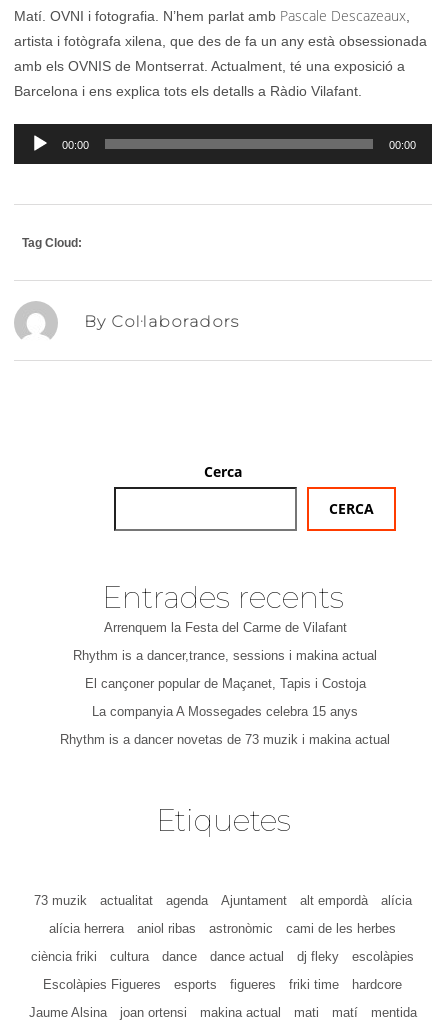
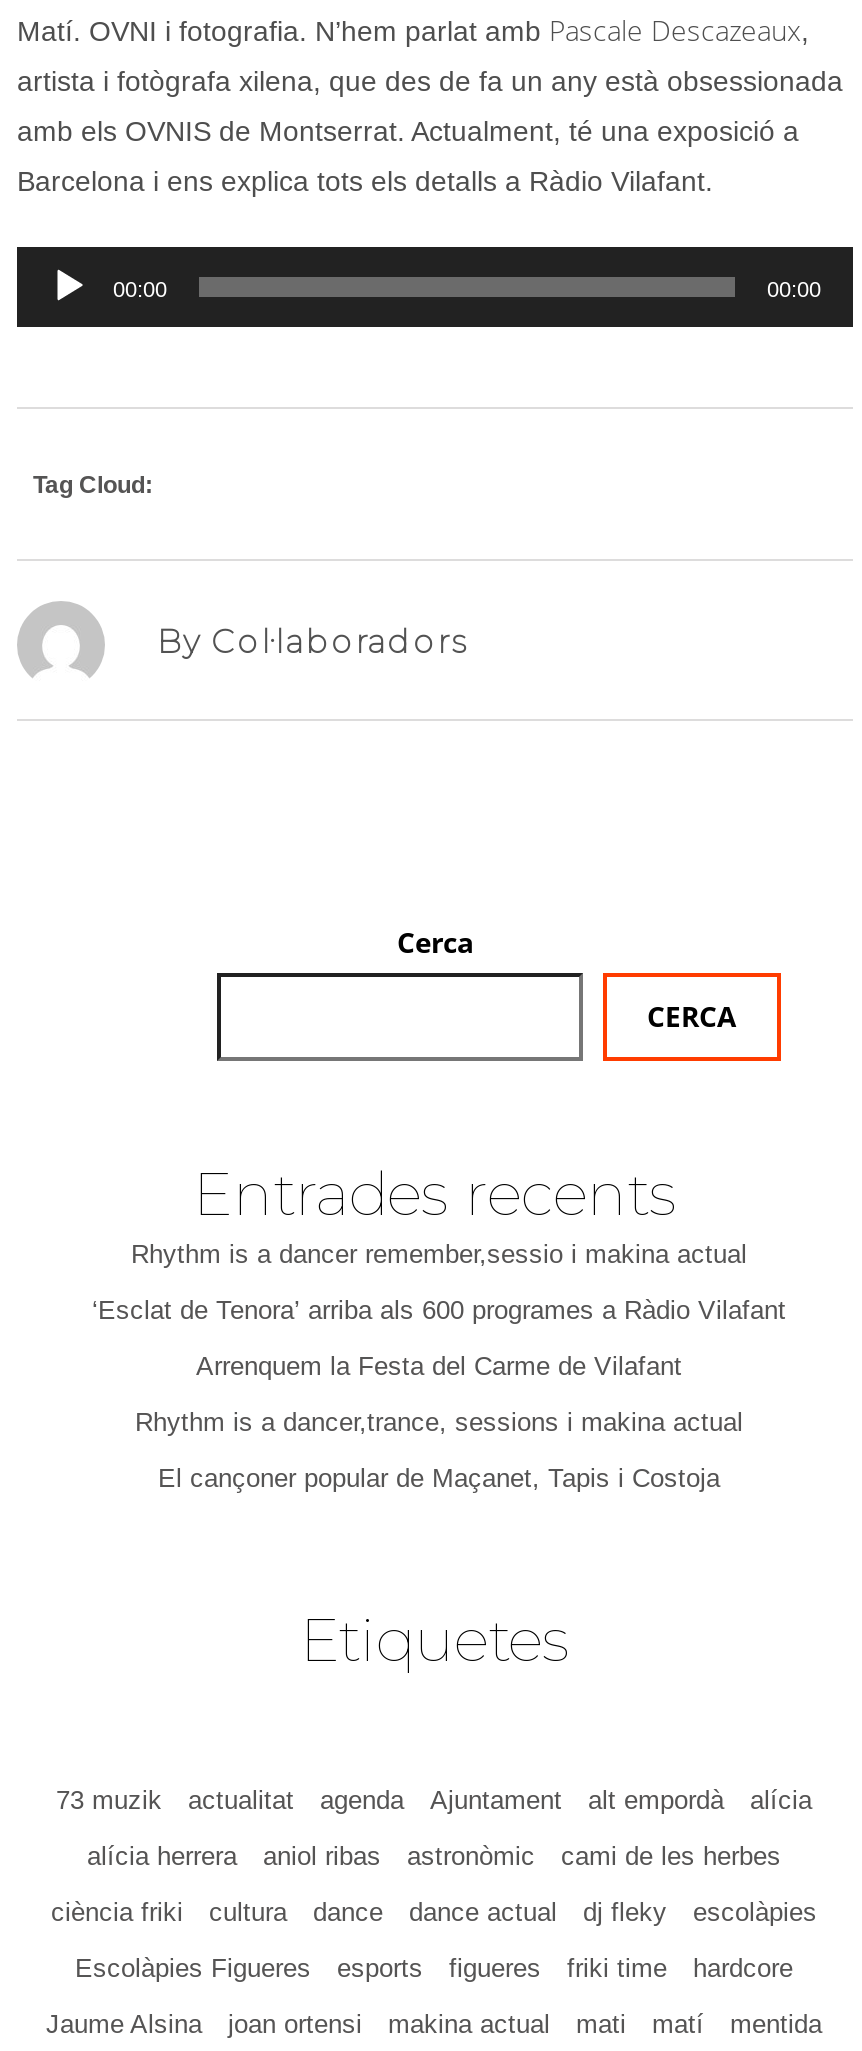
+ Rhythm is a dancer remember,sessio i makina actual
+ ‘Esclat de Tenora’ arriba als 600 programes a Ràdio Vilafant

moved down: Arrenquem la Festa del Carme de Vilafant | Rhythm is a dancer,trance, sessions i makina actual | El cançoner popular de Maçanet, Tapis i Costoja

- La companyia A Mossegades celebra 15 anys
- Rhythm is a dancer novetas de 73 muzik i makina actual
